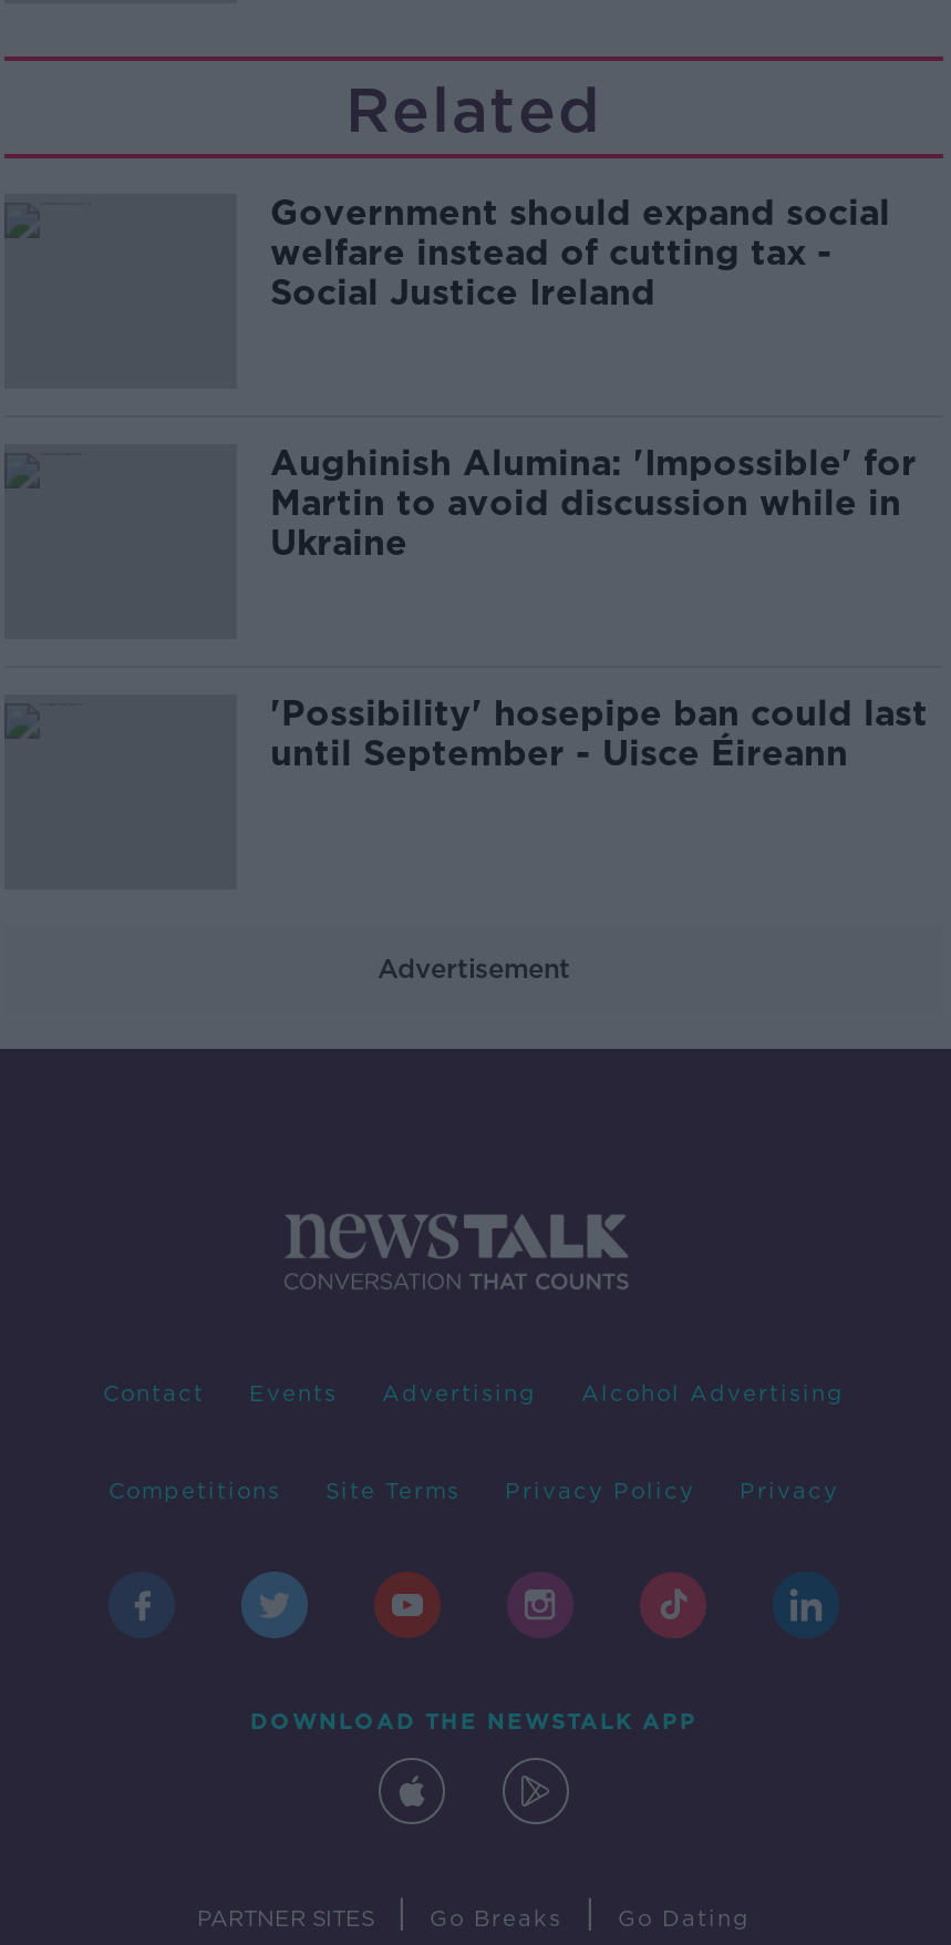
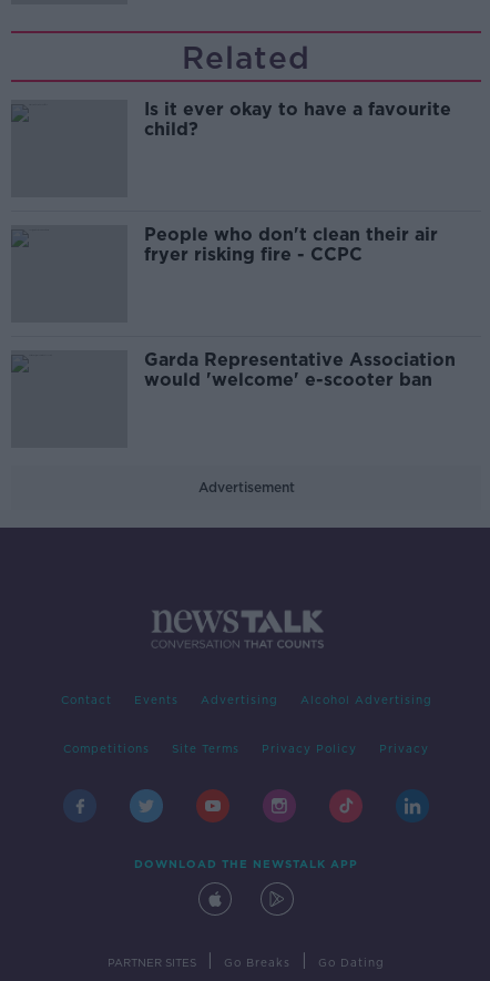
- Government should expand social
- welfare instead of cutting tax -
- Social Justice Ireland
+ Is it ever okay to have a favourite
+ child?

- Aughinish Alumina: 'Impossible' for
- Martin to avoid discussion while in
- Ukraine
+ People who don't clean their air
+ fryer risking fire - CCPC

- 'Possibility' hosepipe ban could last
- until September - Uisce Éireann
+ Garda Representative Association
+ would 'welcome' e-scooter ban
